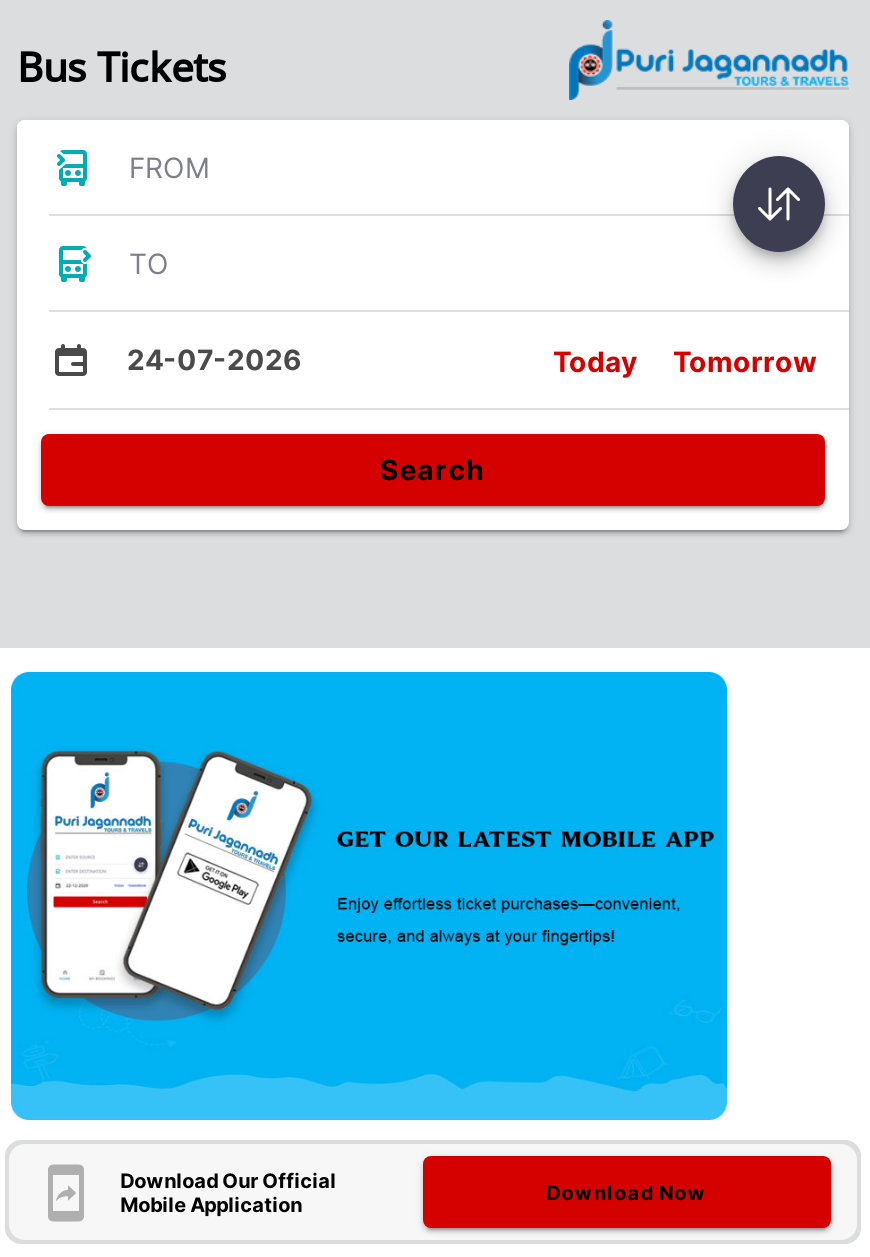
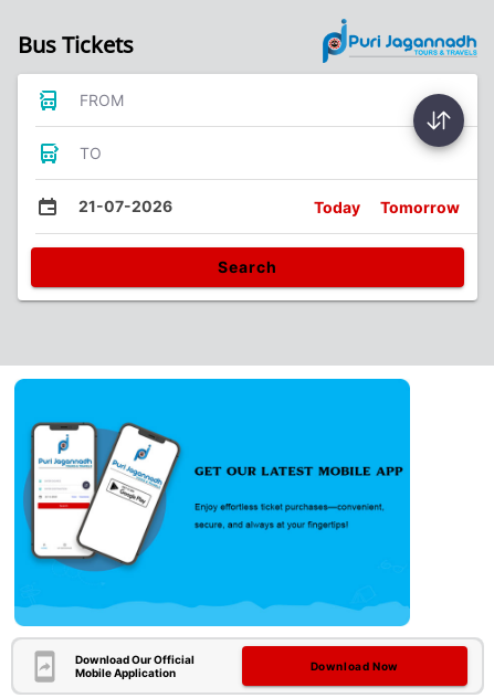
- 24-07-2026
+ 21-07-2026
